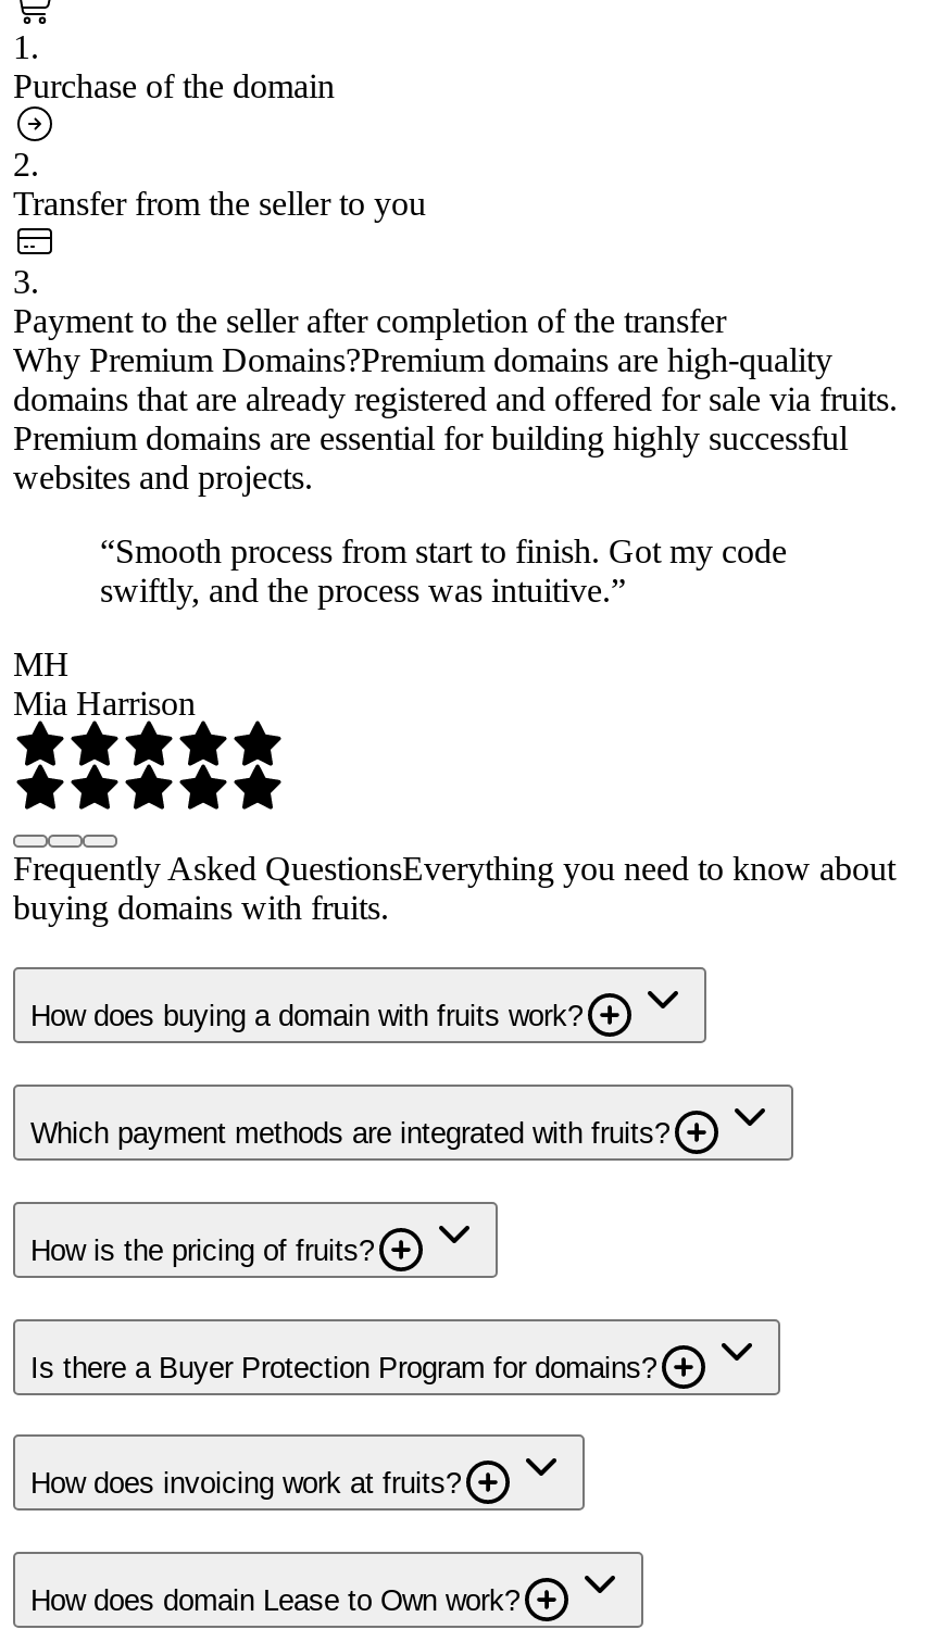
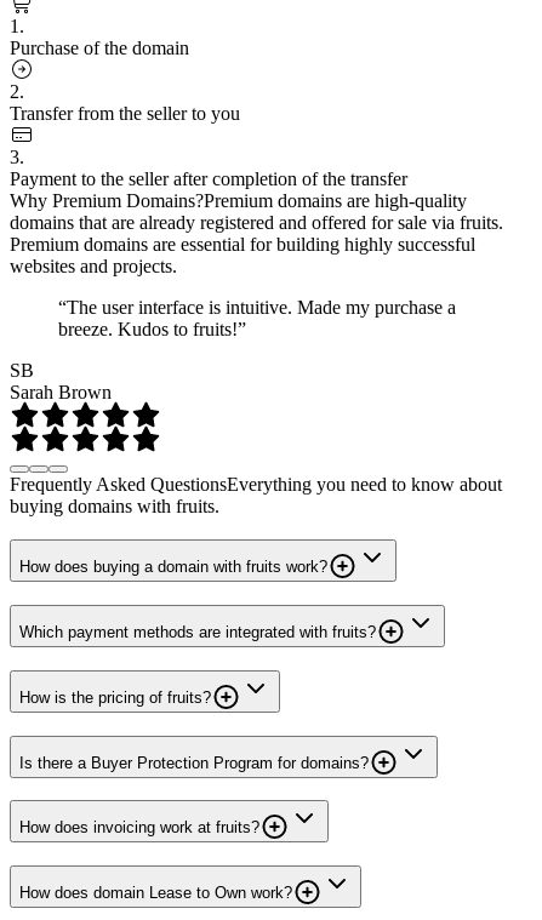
- “Smooth process from start to finish. Got my code
- swiftly, and the process was intuitive.”
+ “The user interface is intuitive. Made my purchase a
+ breeze. Kudos to fruits!”

- MH
- Mia Harrison
+ SB
+ Sarah Brown
